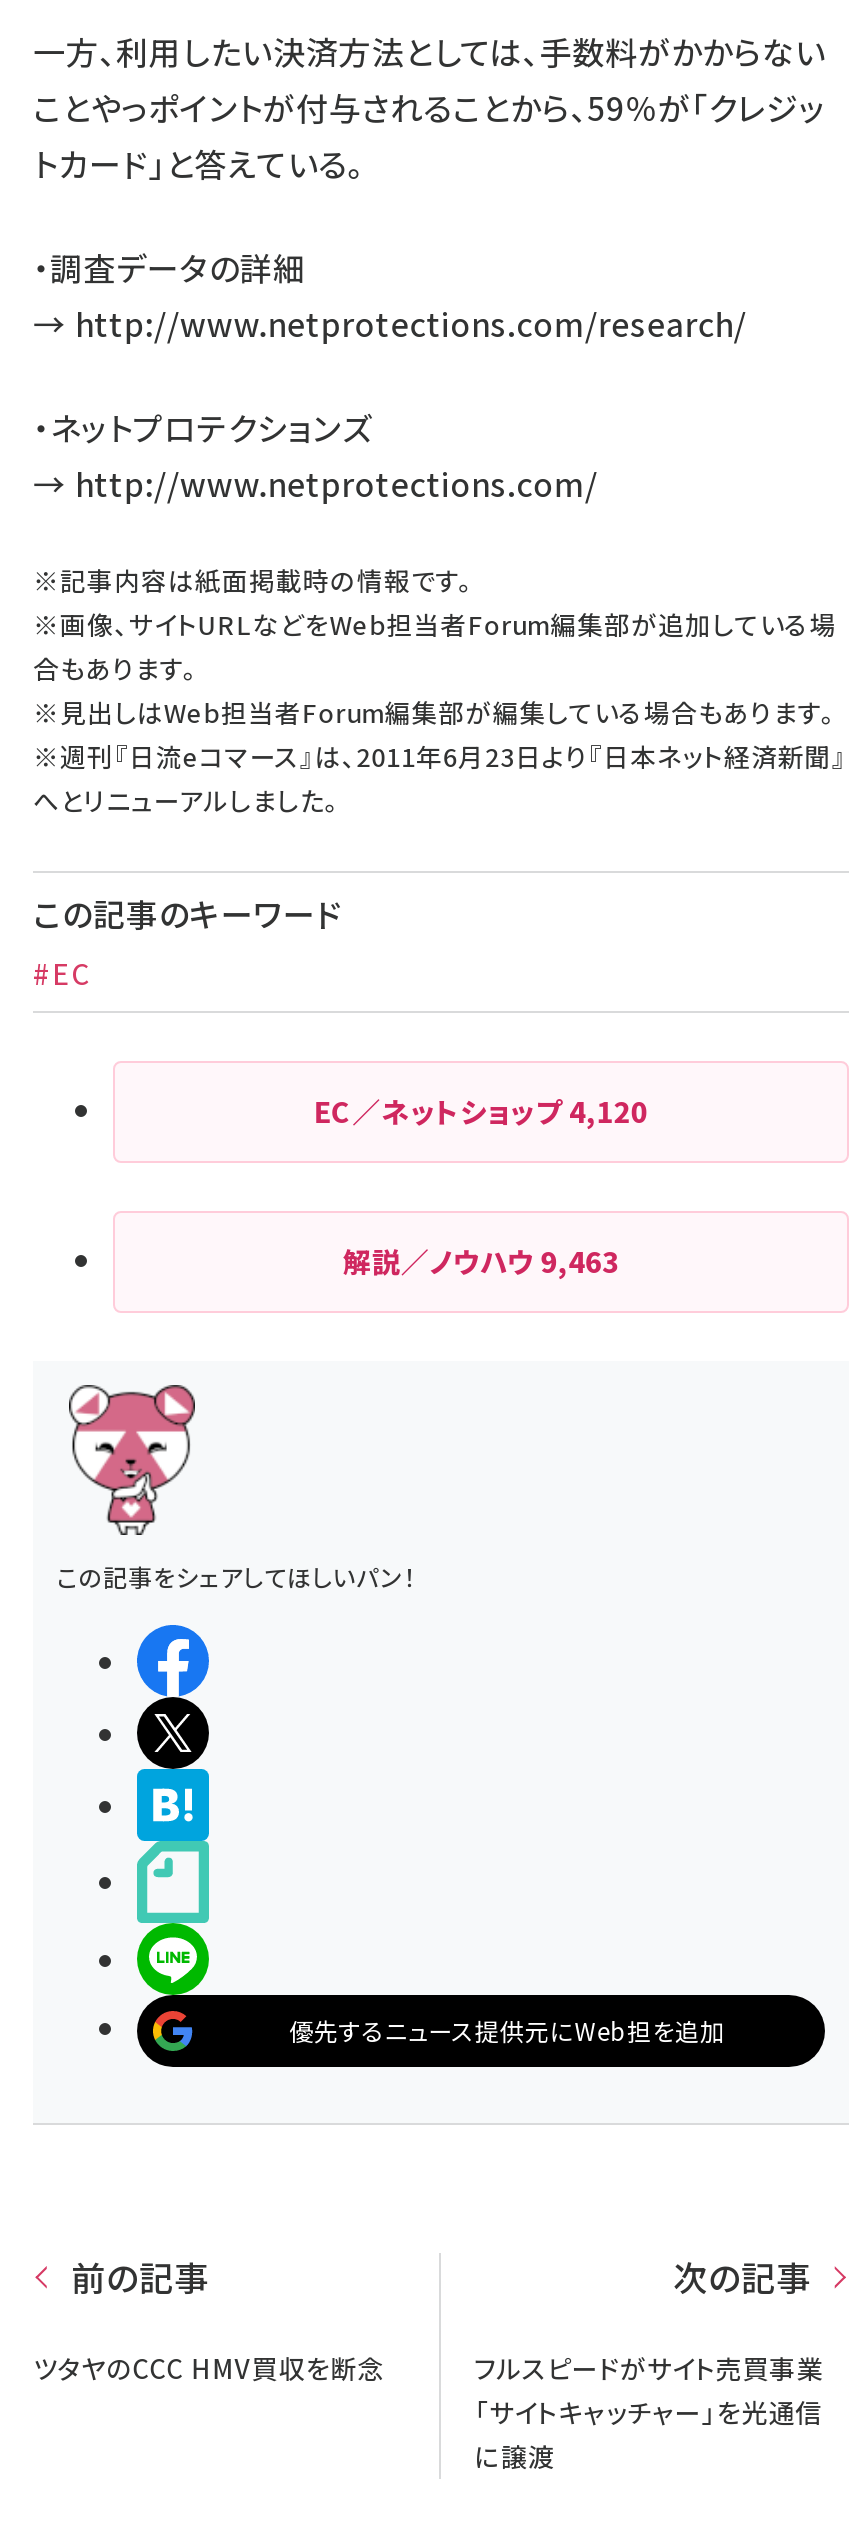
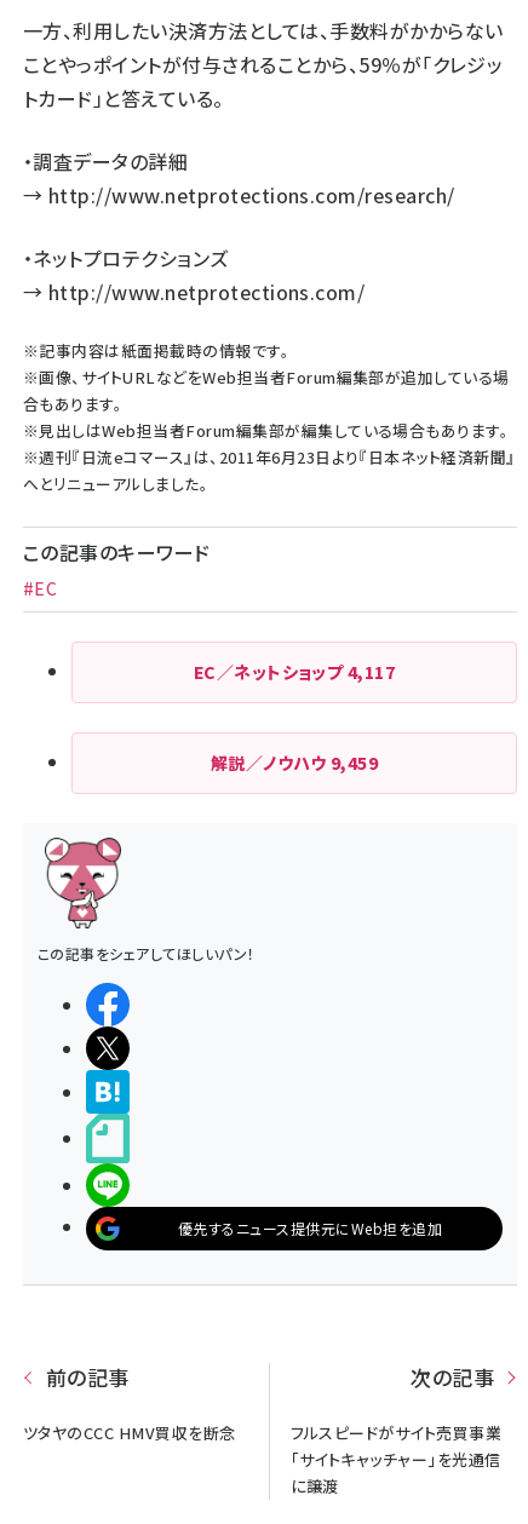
- EC／ネットショップ4,120
+ EC／ネットショップ4,117

- 解説／ノウハウ9,463
+ 解説／ノウハウ9,459
